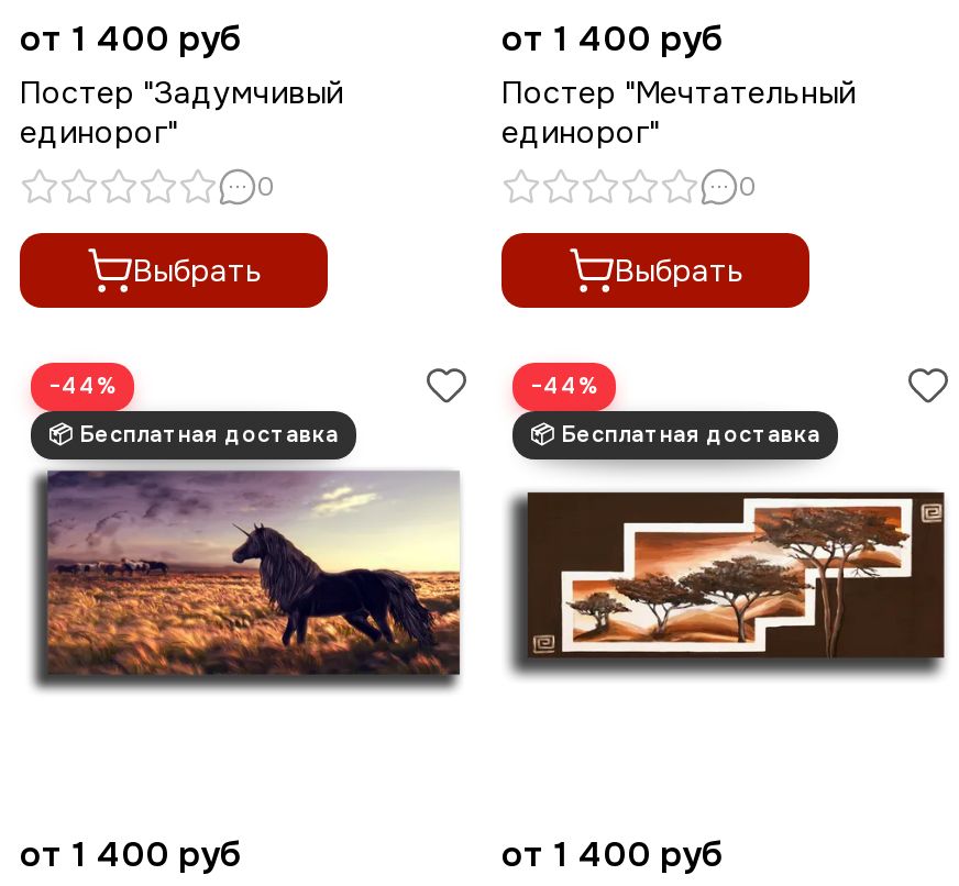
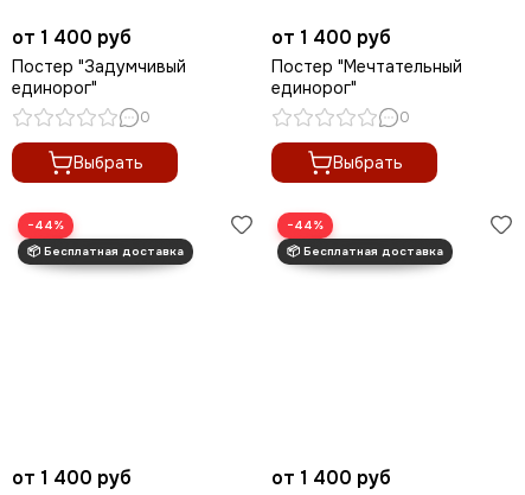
- [image]

- [image]
